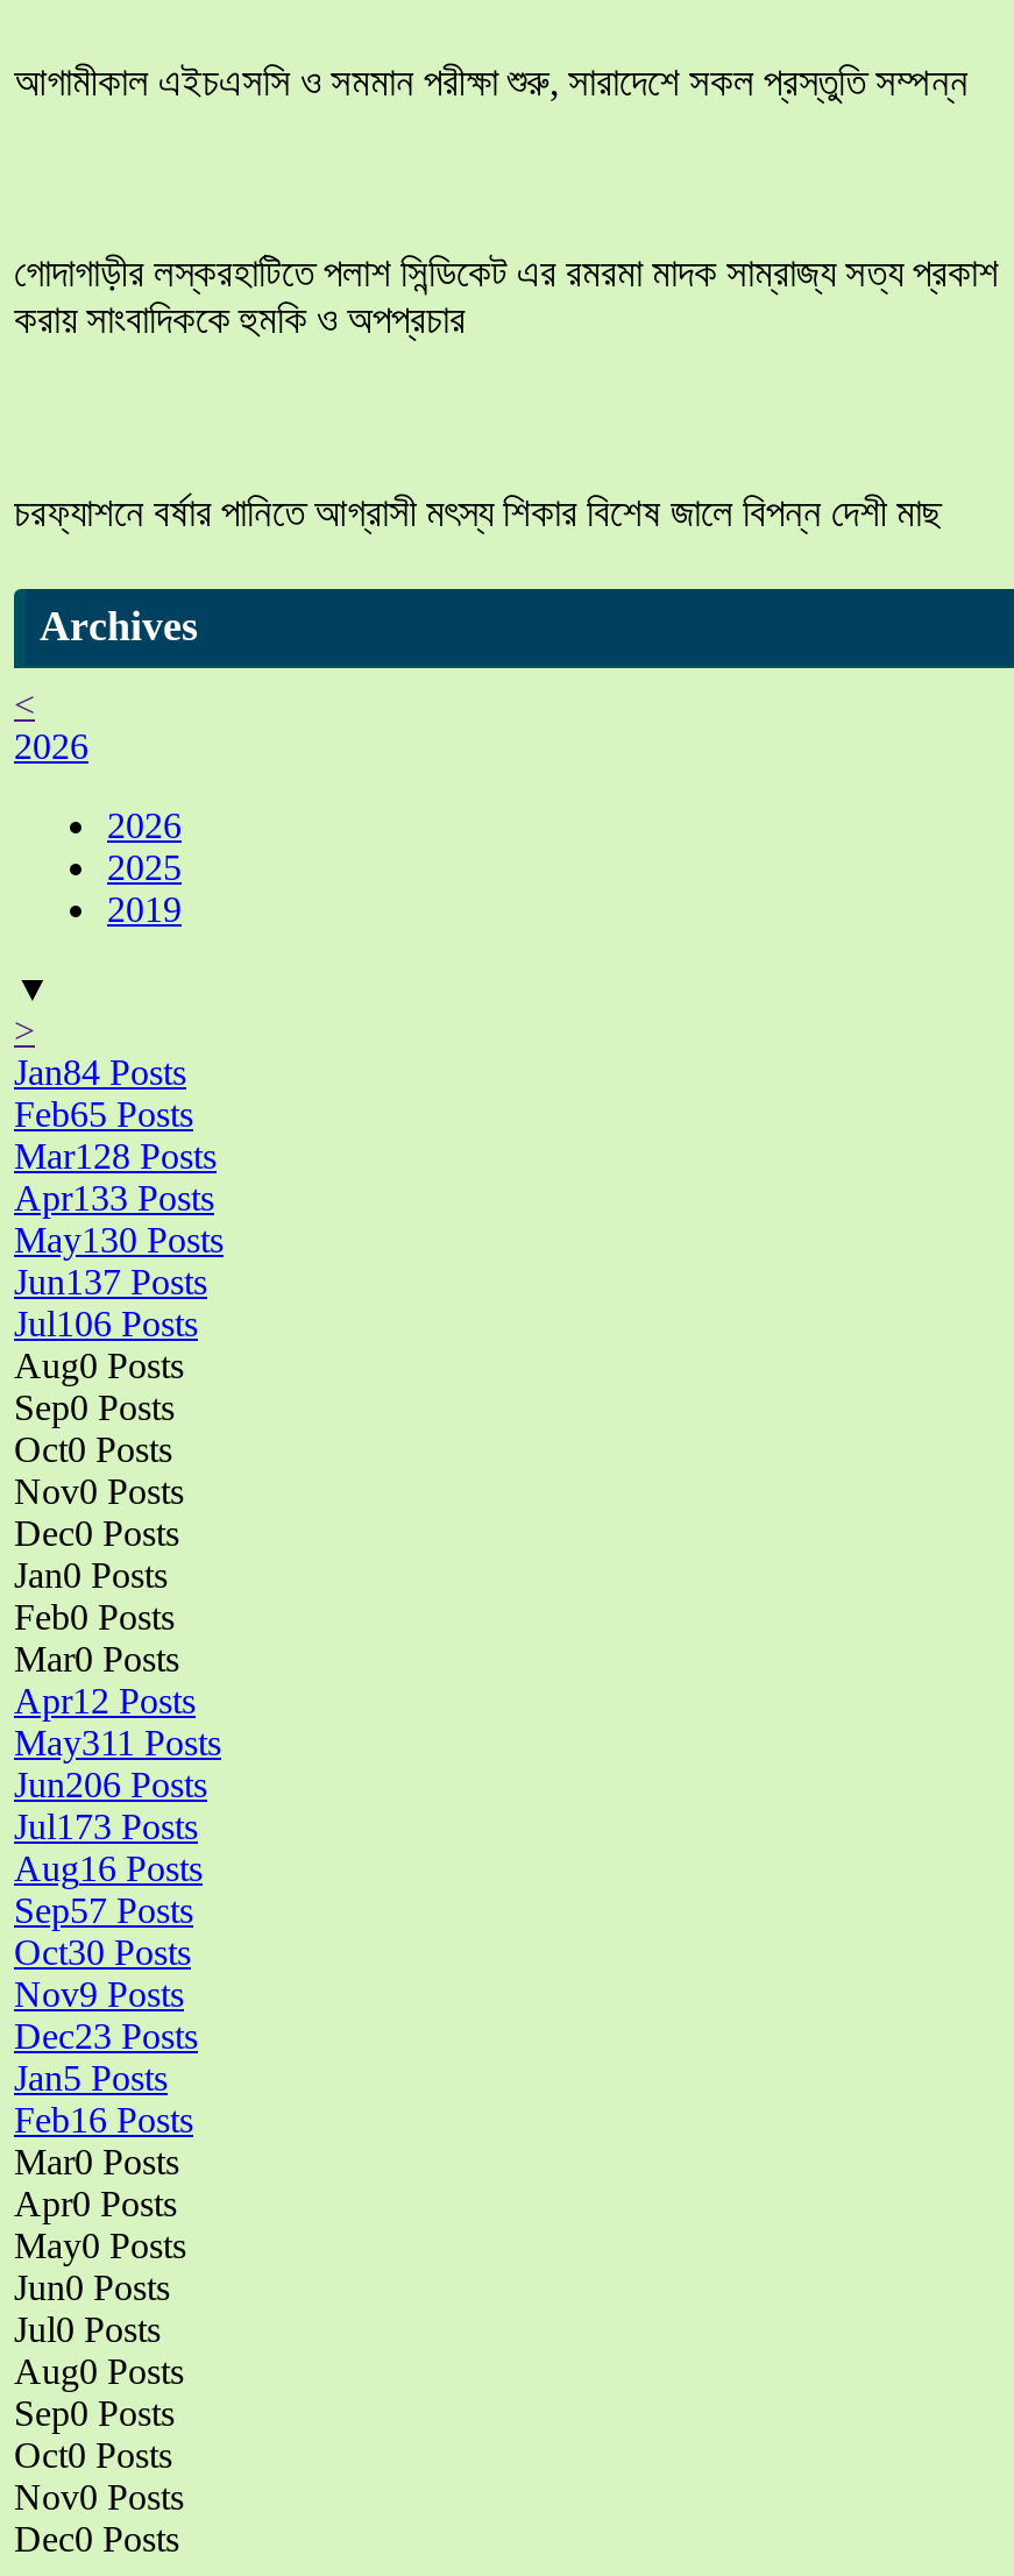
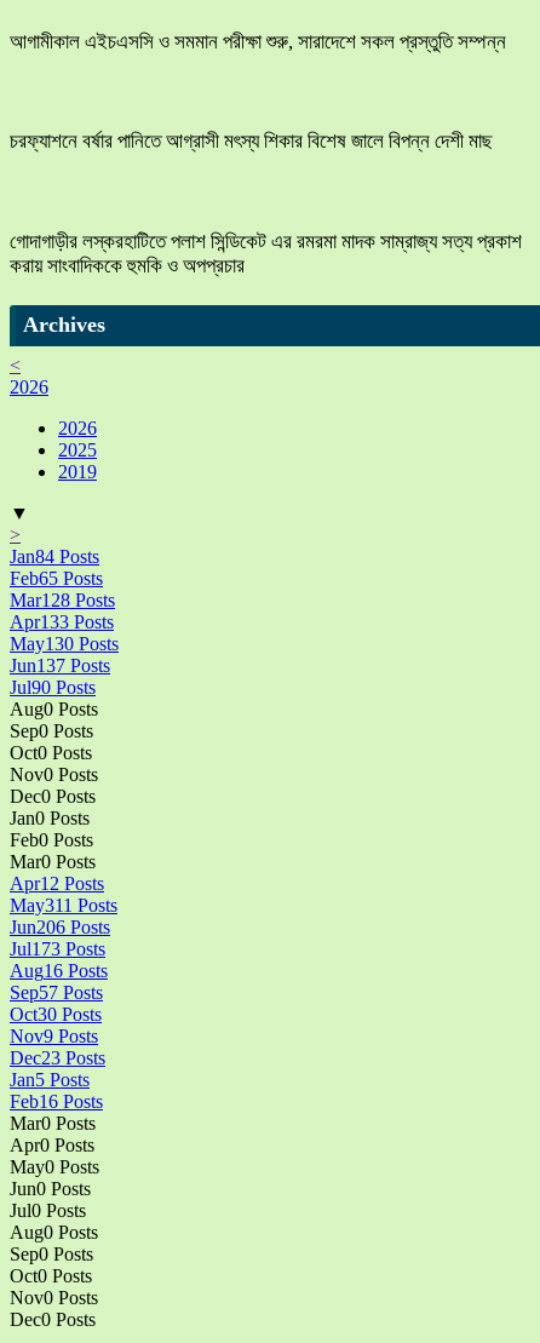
moved down: গোদাগাড়ীর লস্করহাটিতে পলাশ সিন্ডিকেট এর রমরমা মাদক সাম্রাজ্য সত্য প্রকাশ | করায় সাংবাদিককে হুমকি ও অপপ্রচার

moved up: চরফ্যাশনে বর্ষার পানিতে আগ্রাসী মৎস্য শিকার বিশেষ জালে বিপন্ন দেশী মাছ

- Jul106 Posts
+ Jul90 Posts
